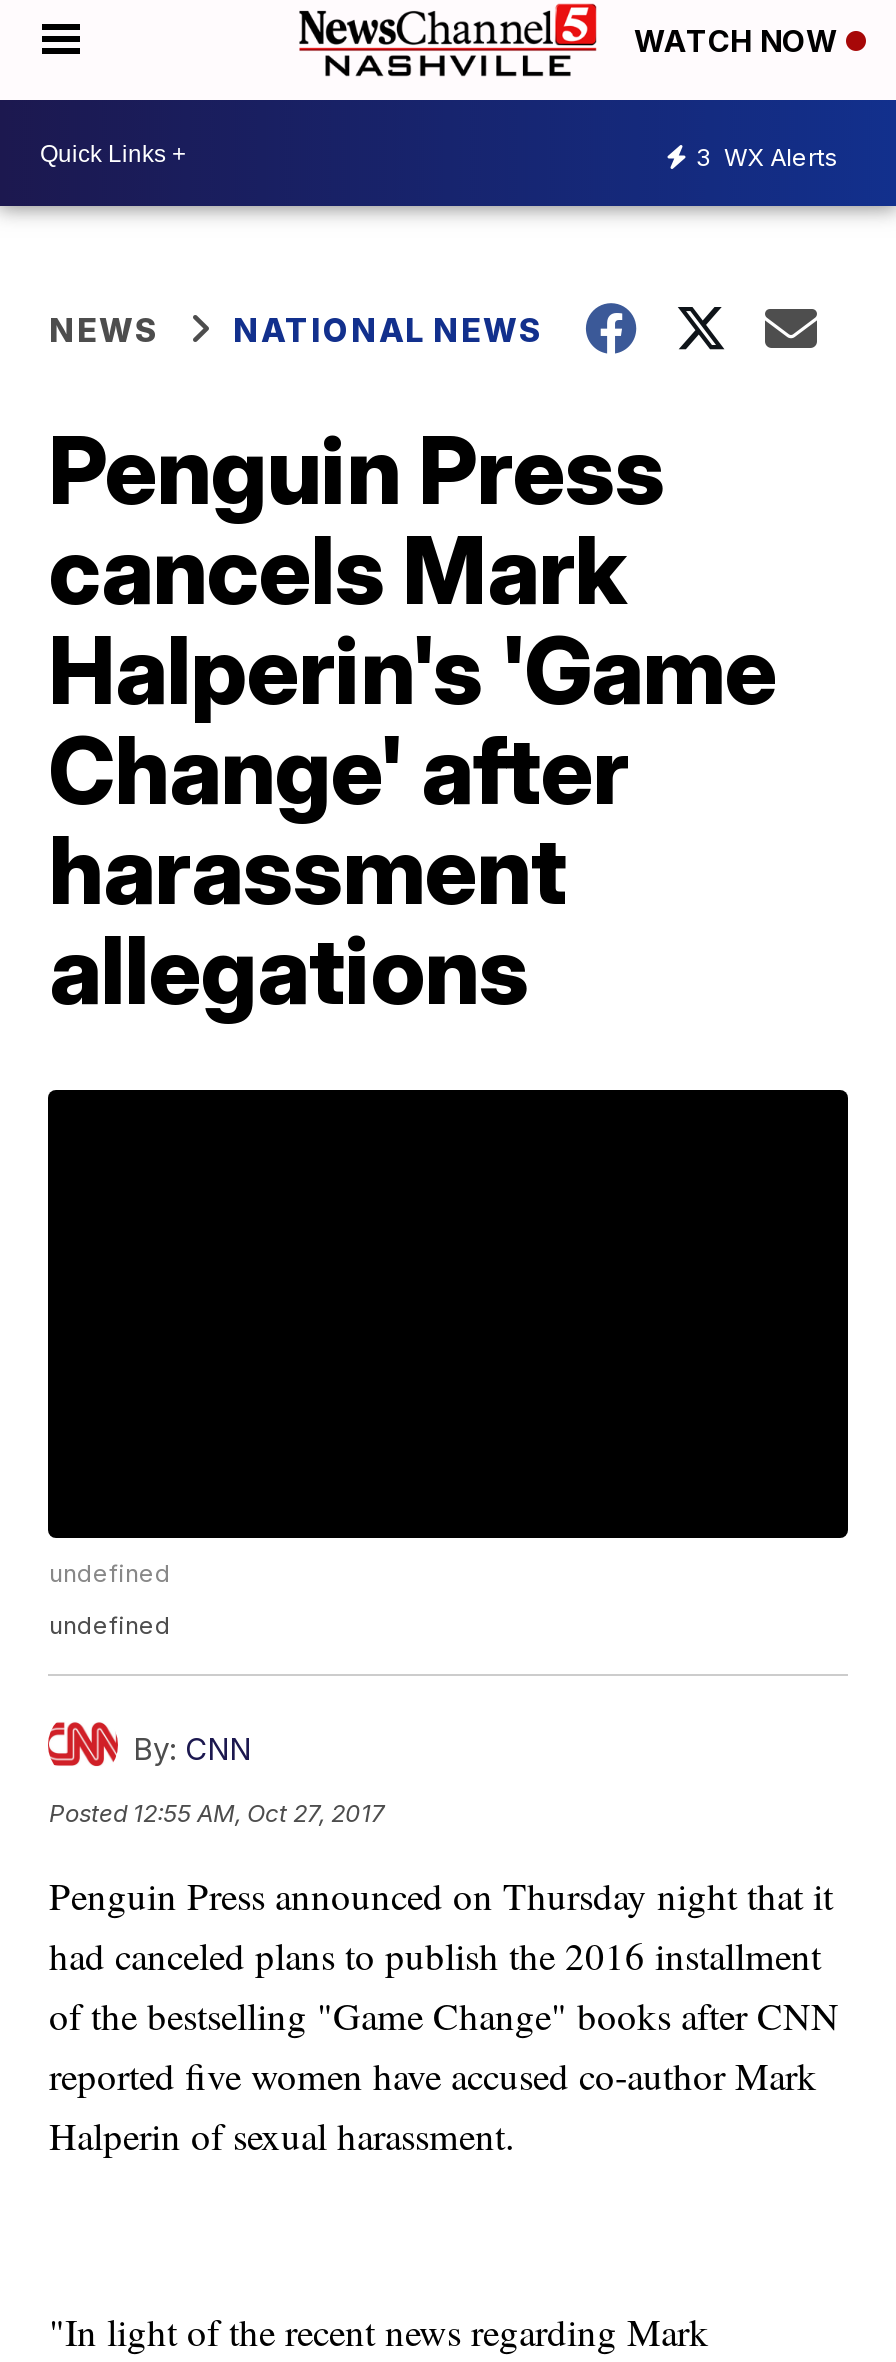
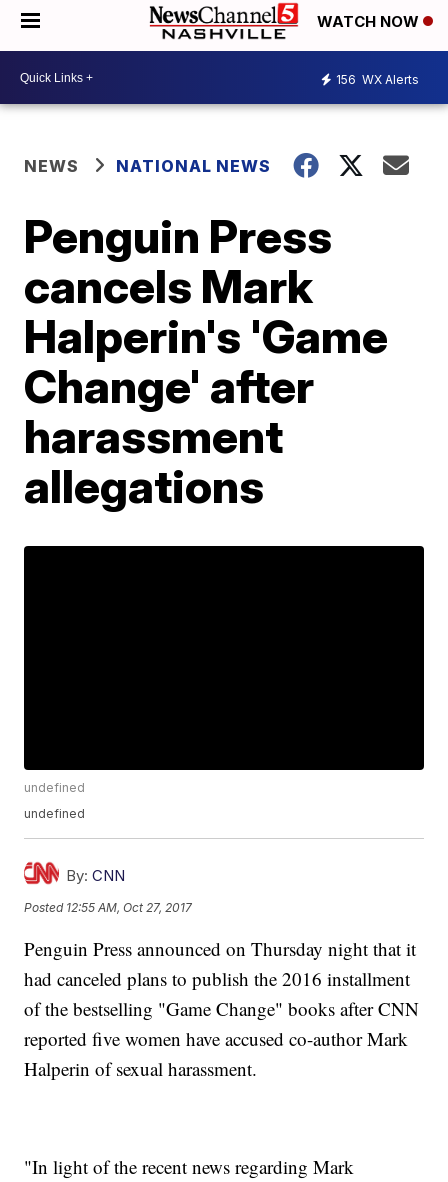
- 3 WX Alerts
+ 156 WX Alerts
